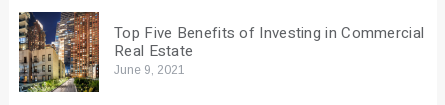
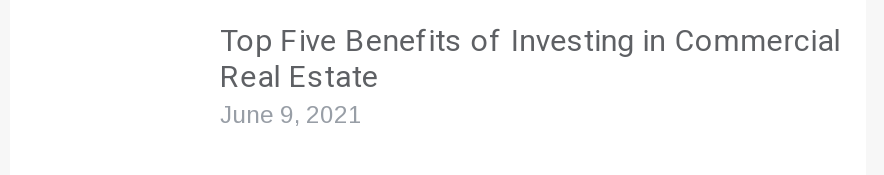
- [image]
